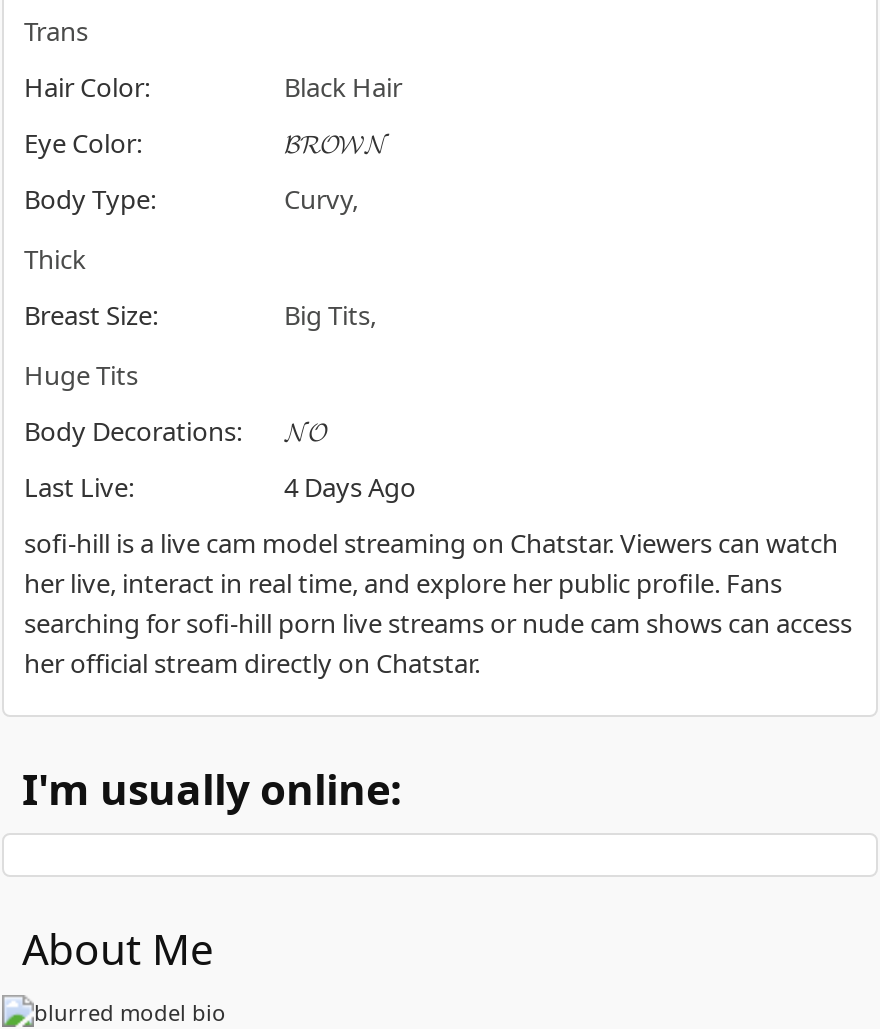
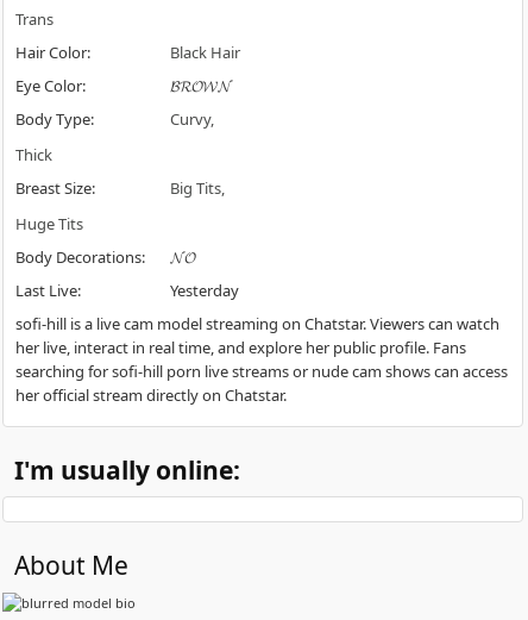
- 4 Days Ago
+ Yesterday
